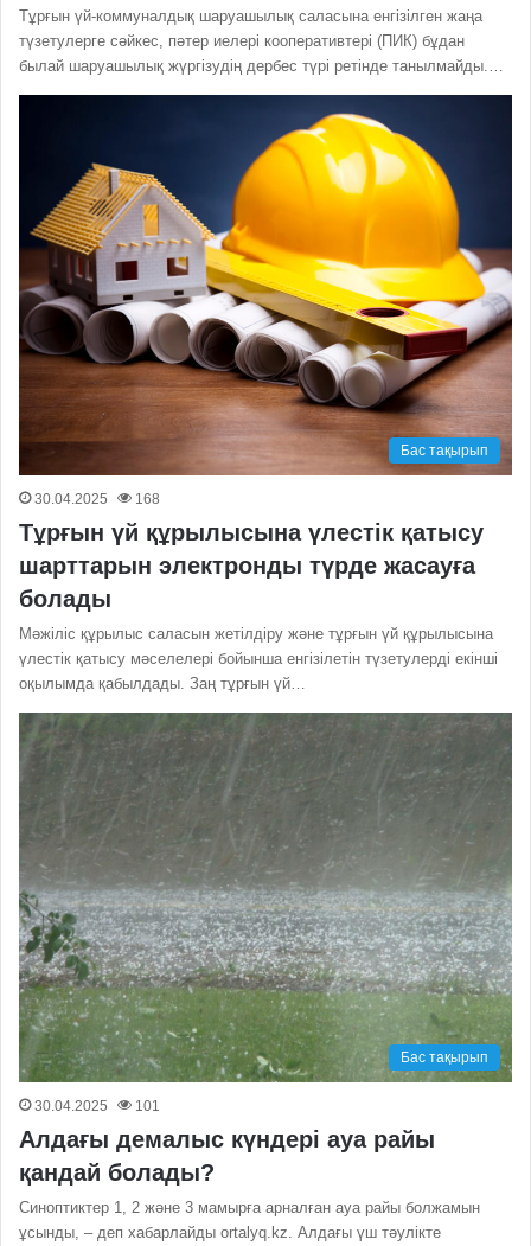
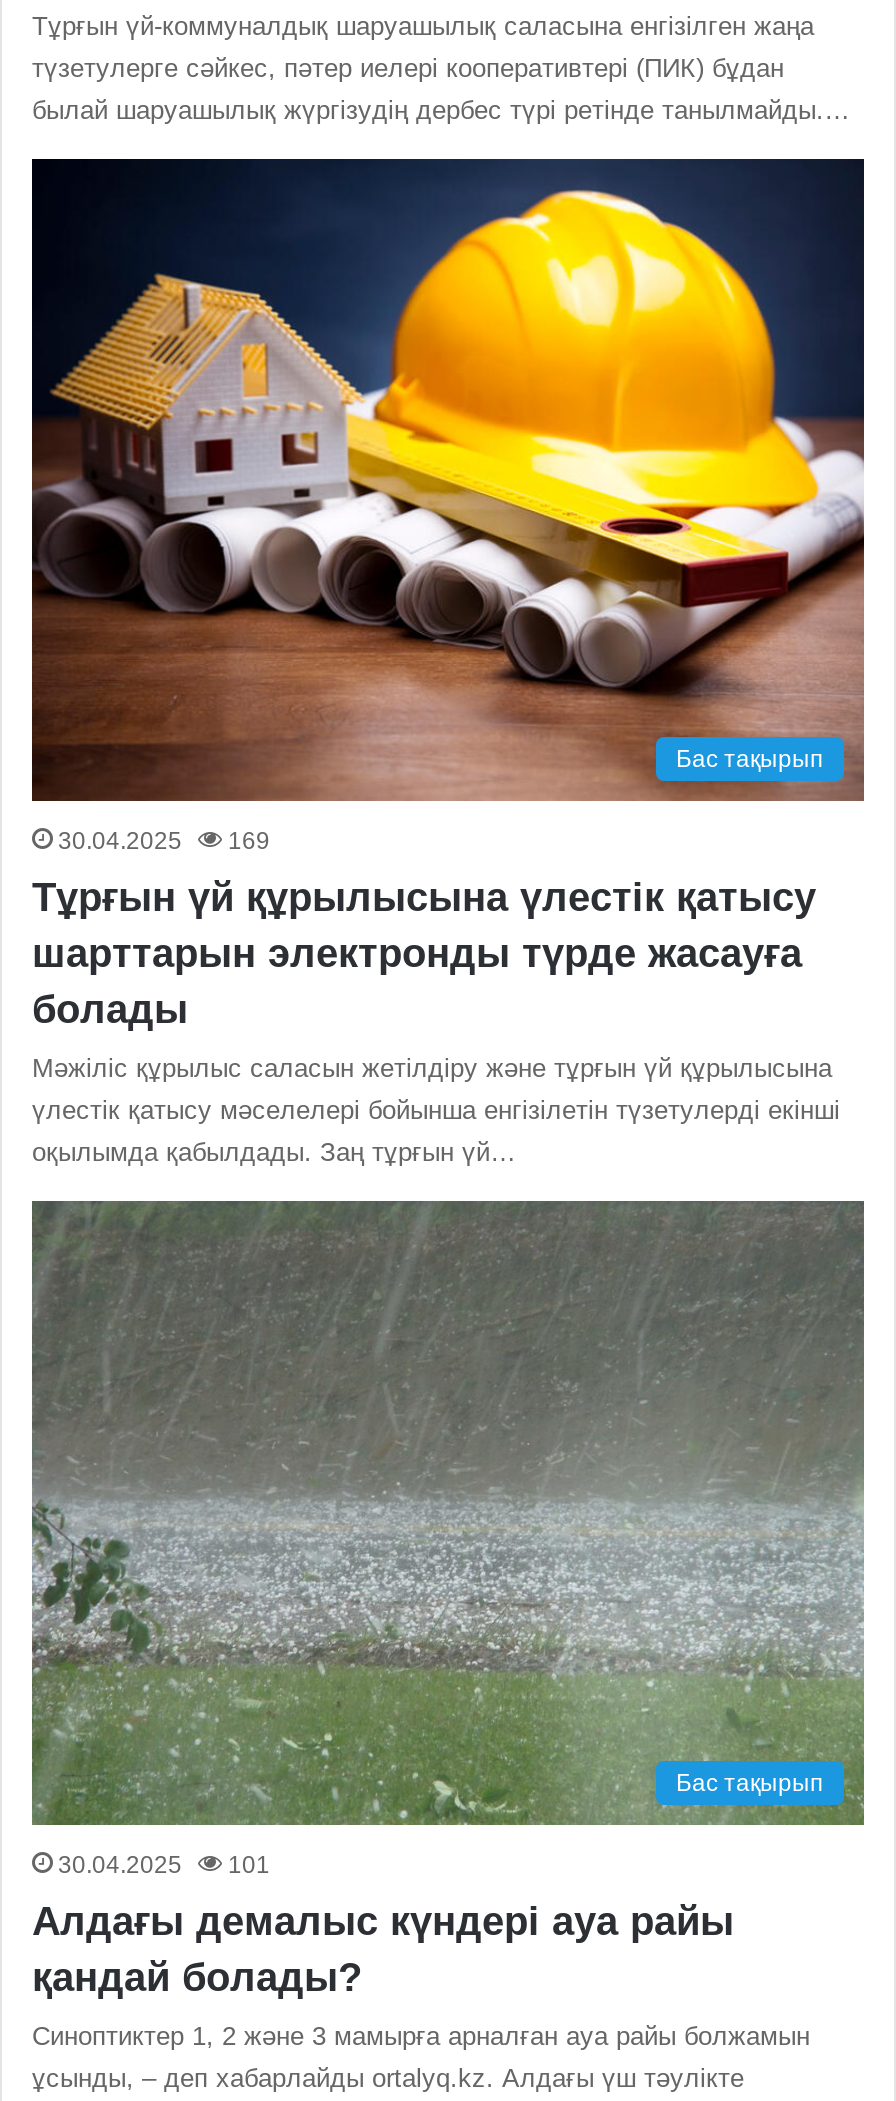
- 30.04.2025 168
+ 30.04.2025 169
